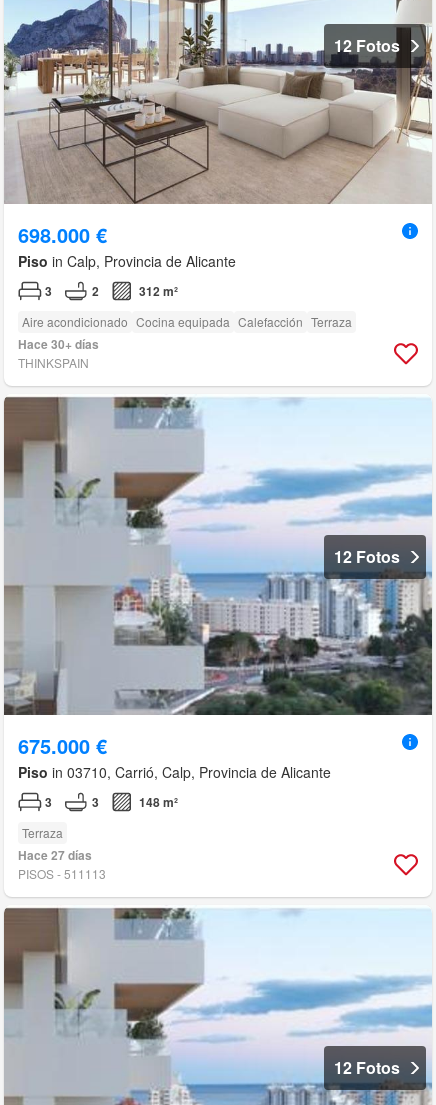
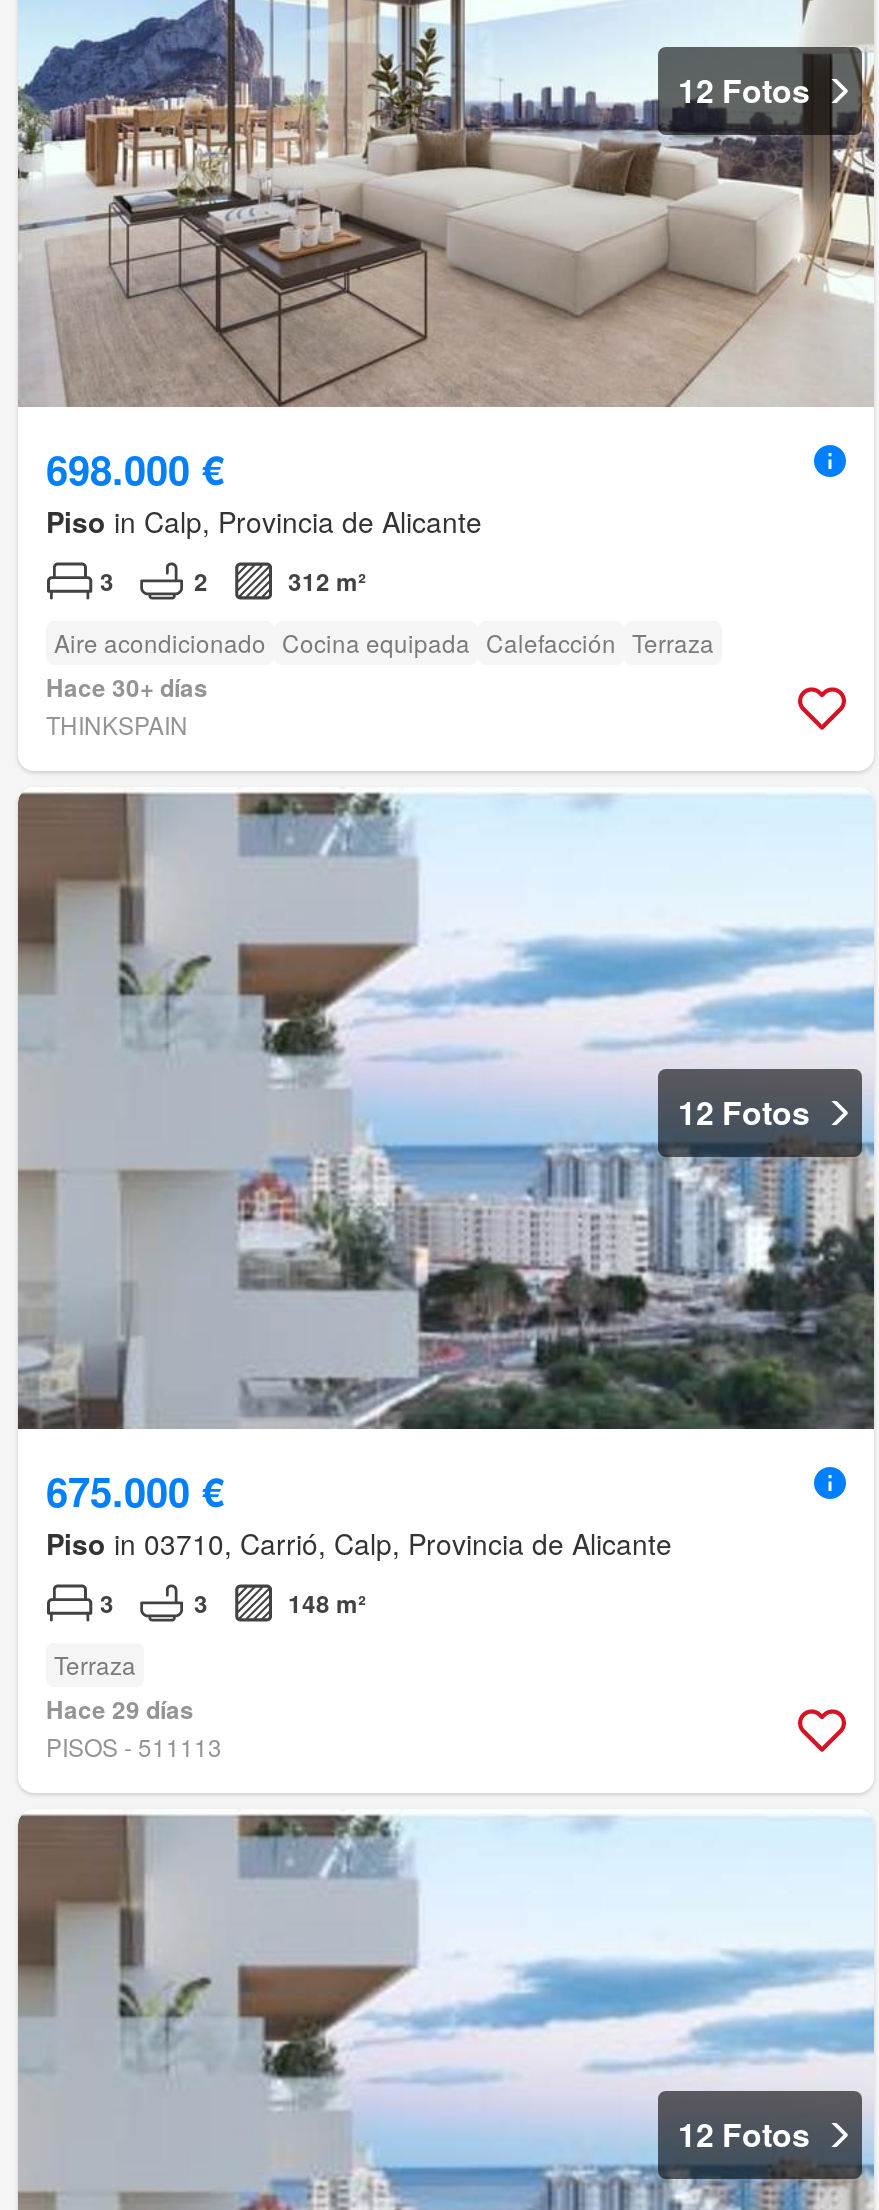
- Hace 27 días
+ Hace 29 días
